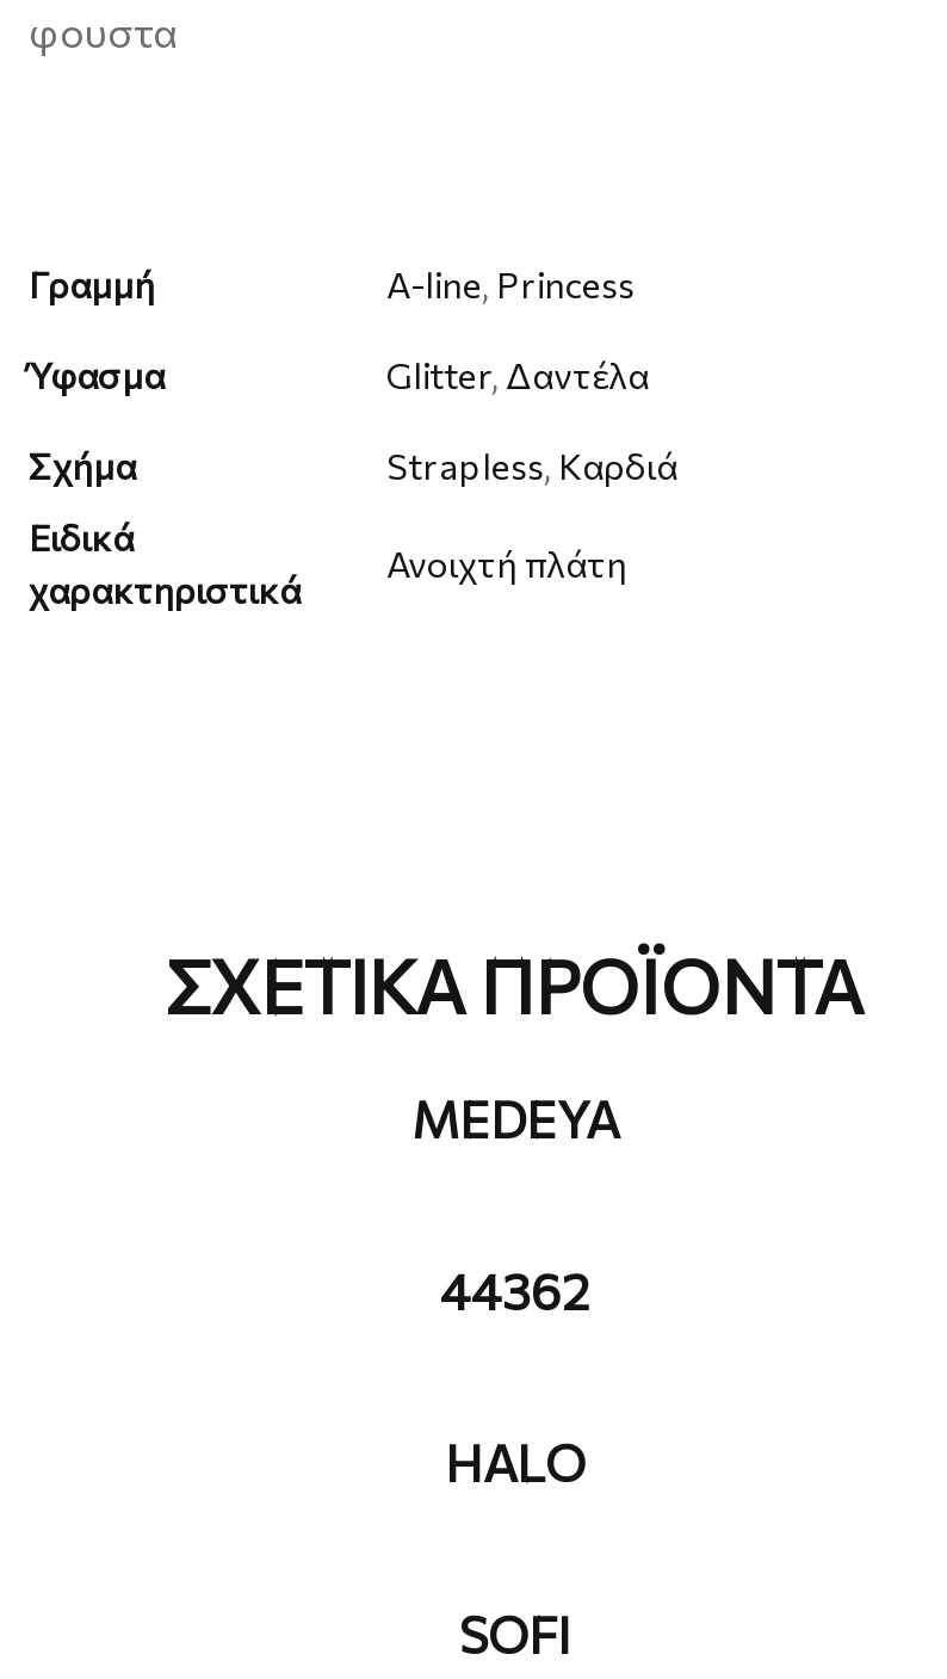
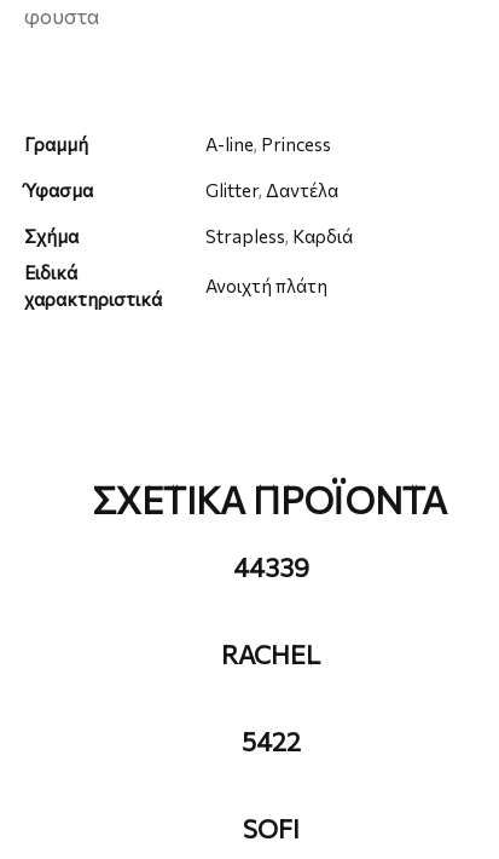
- MEDEYA
+ 44339

- 44362
+ RACHEL

- HALO
+ 5422
